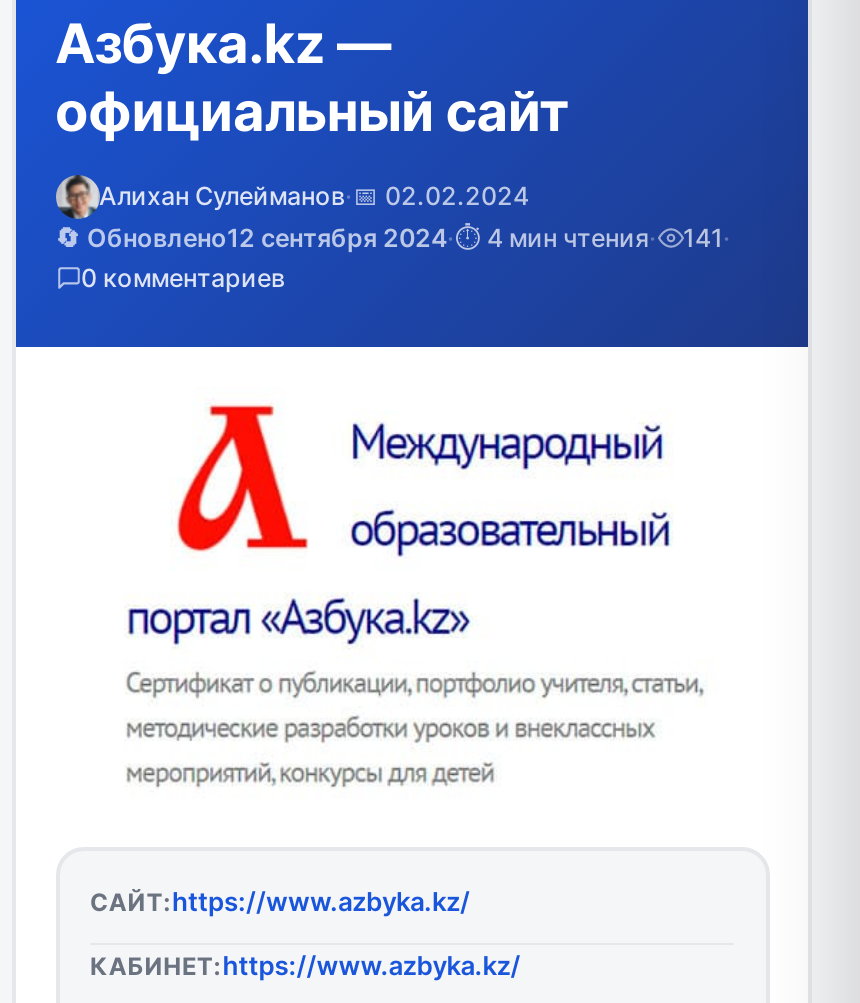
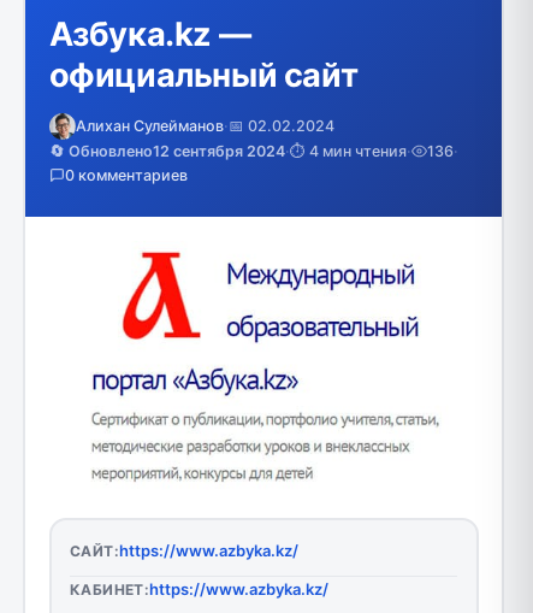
- 141·
+ 136·
